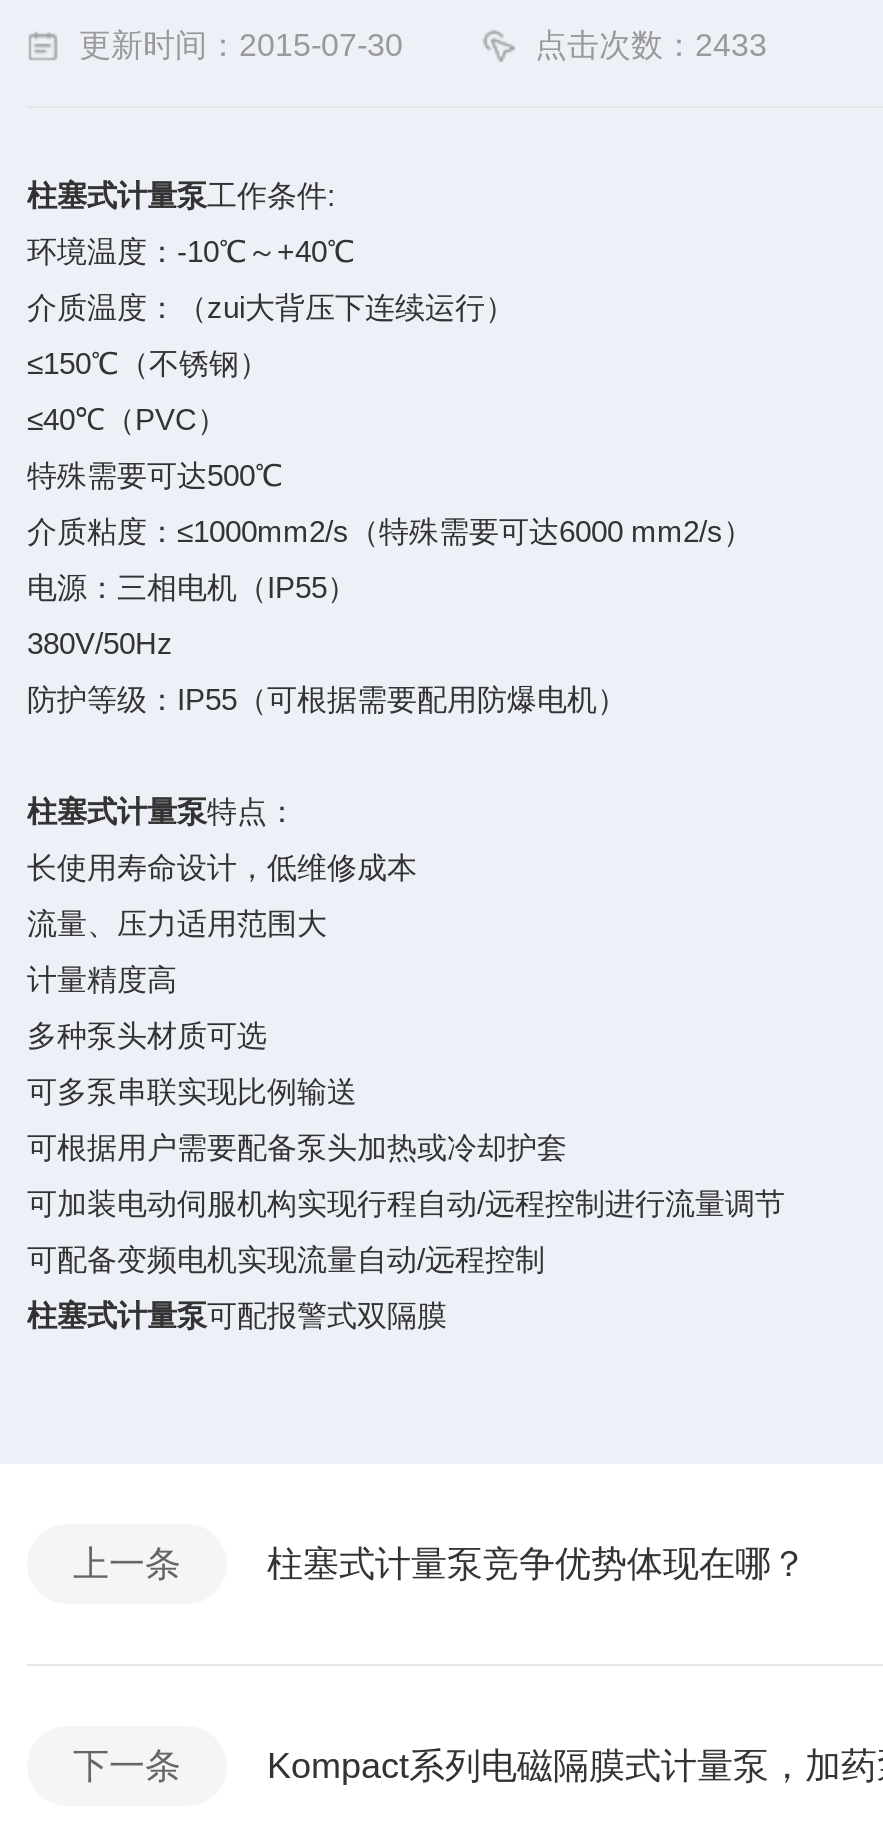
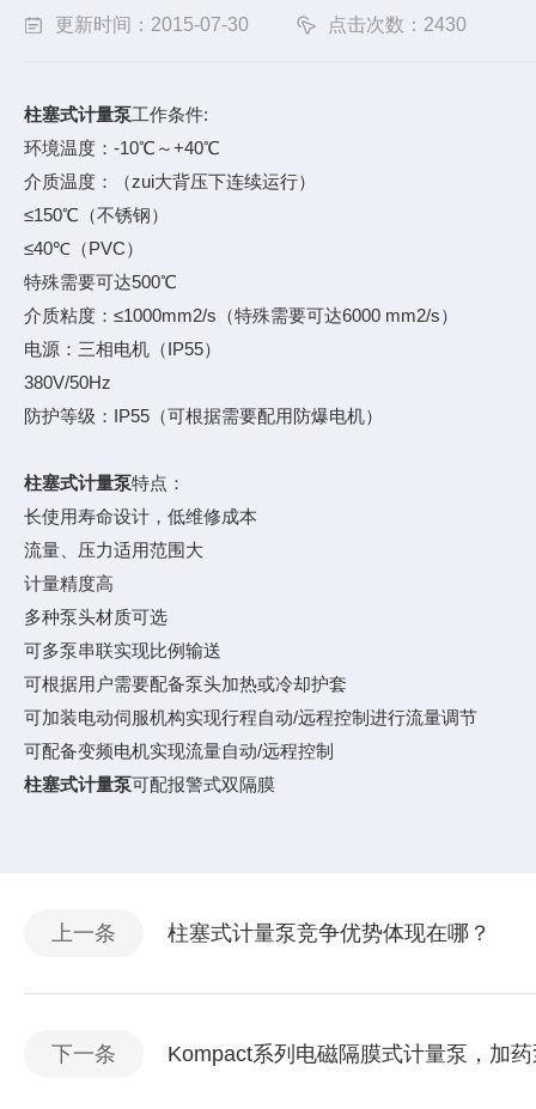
- 点击次数：2433
+ 点击次数：2430
